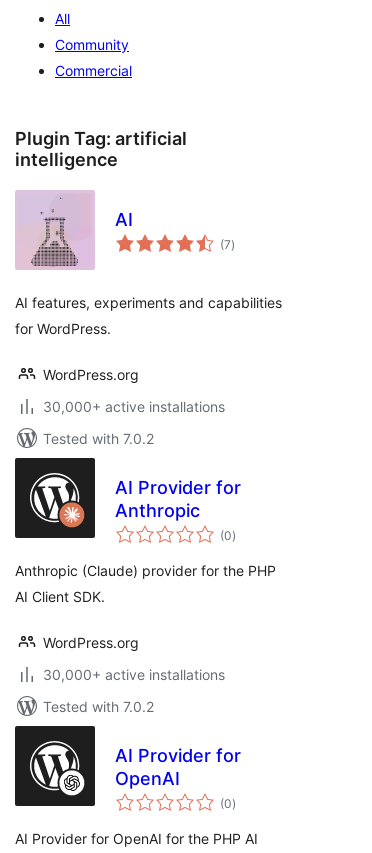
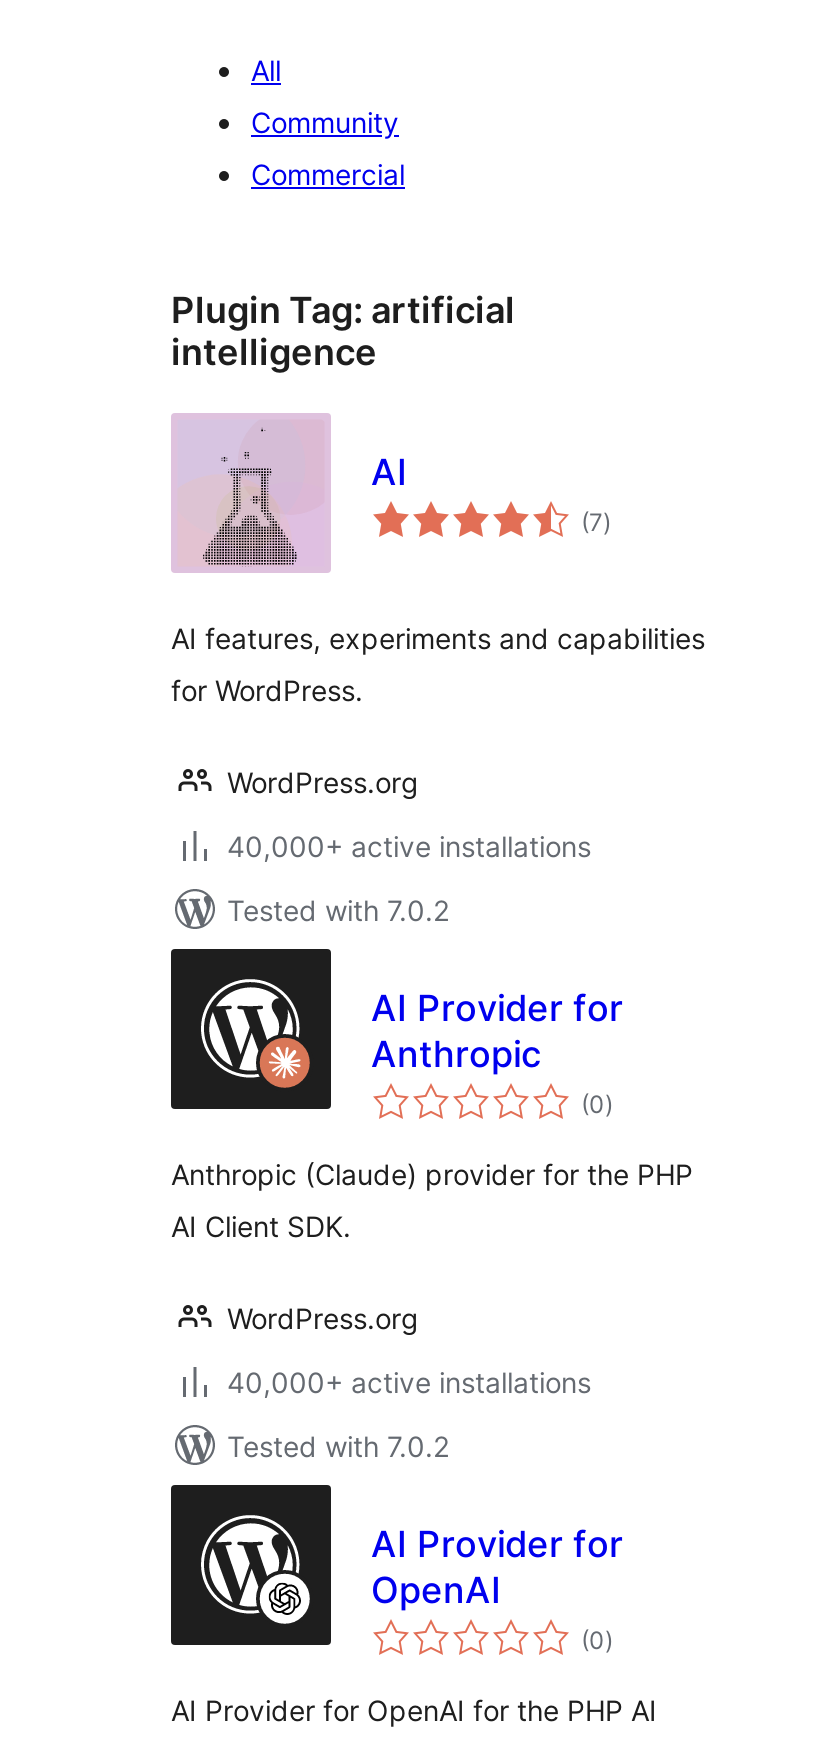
- 30,000+ active installations
+ 40,000+ active installations

- 30,000+ active installations
+ 40,000+ active installations
